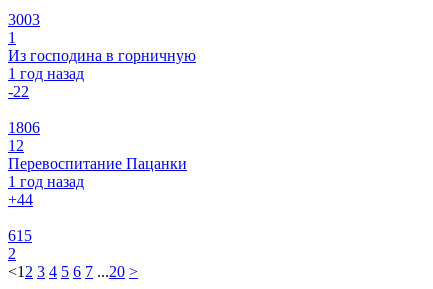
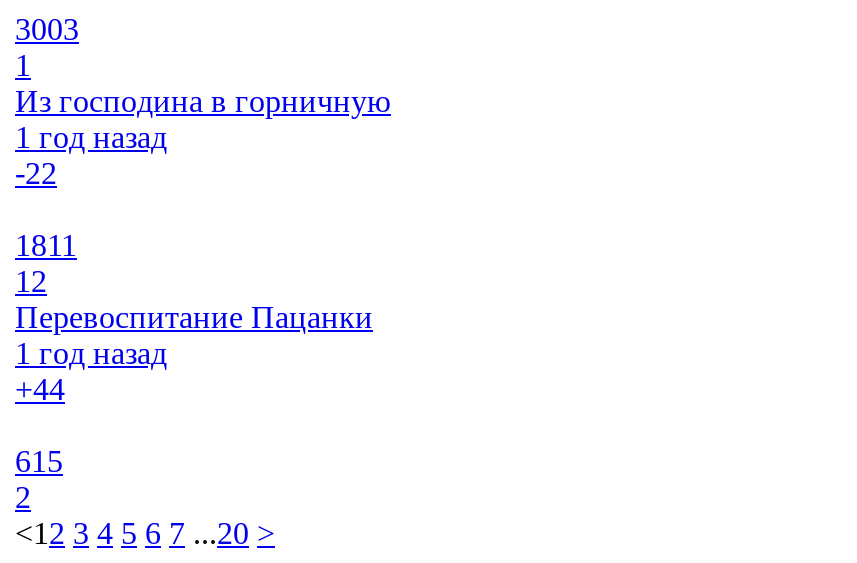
- 1806
+ 1811
